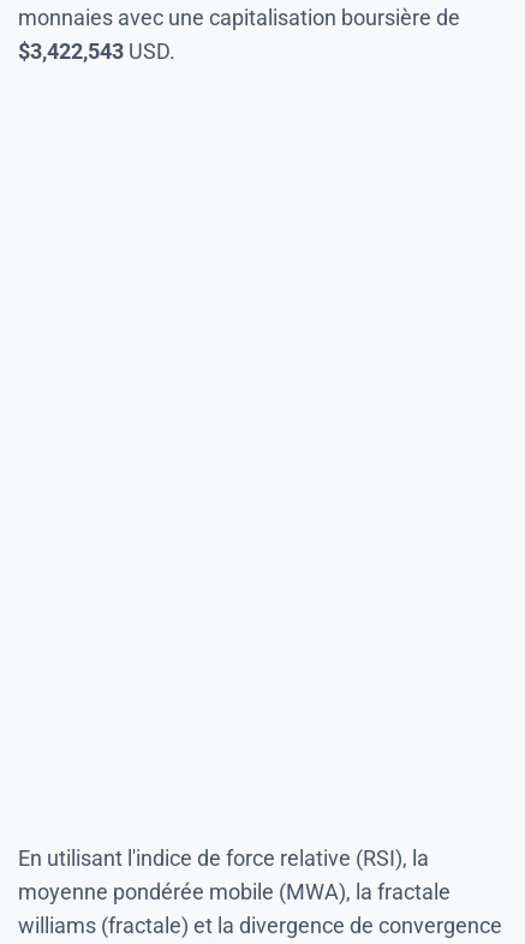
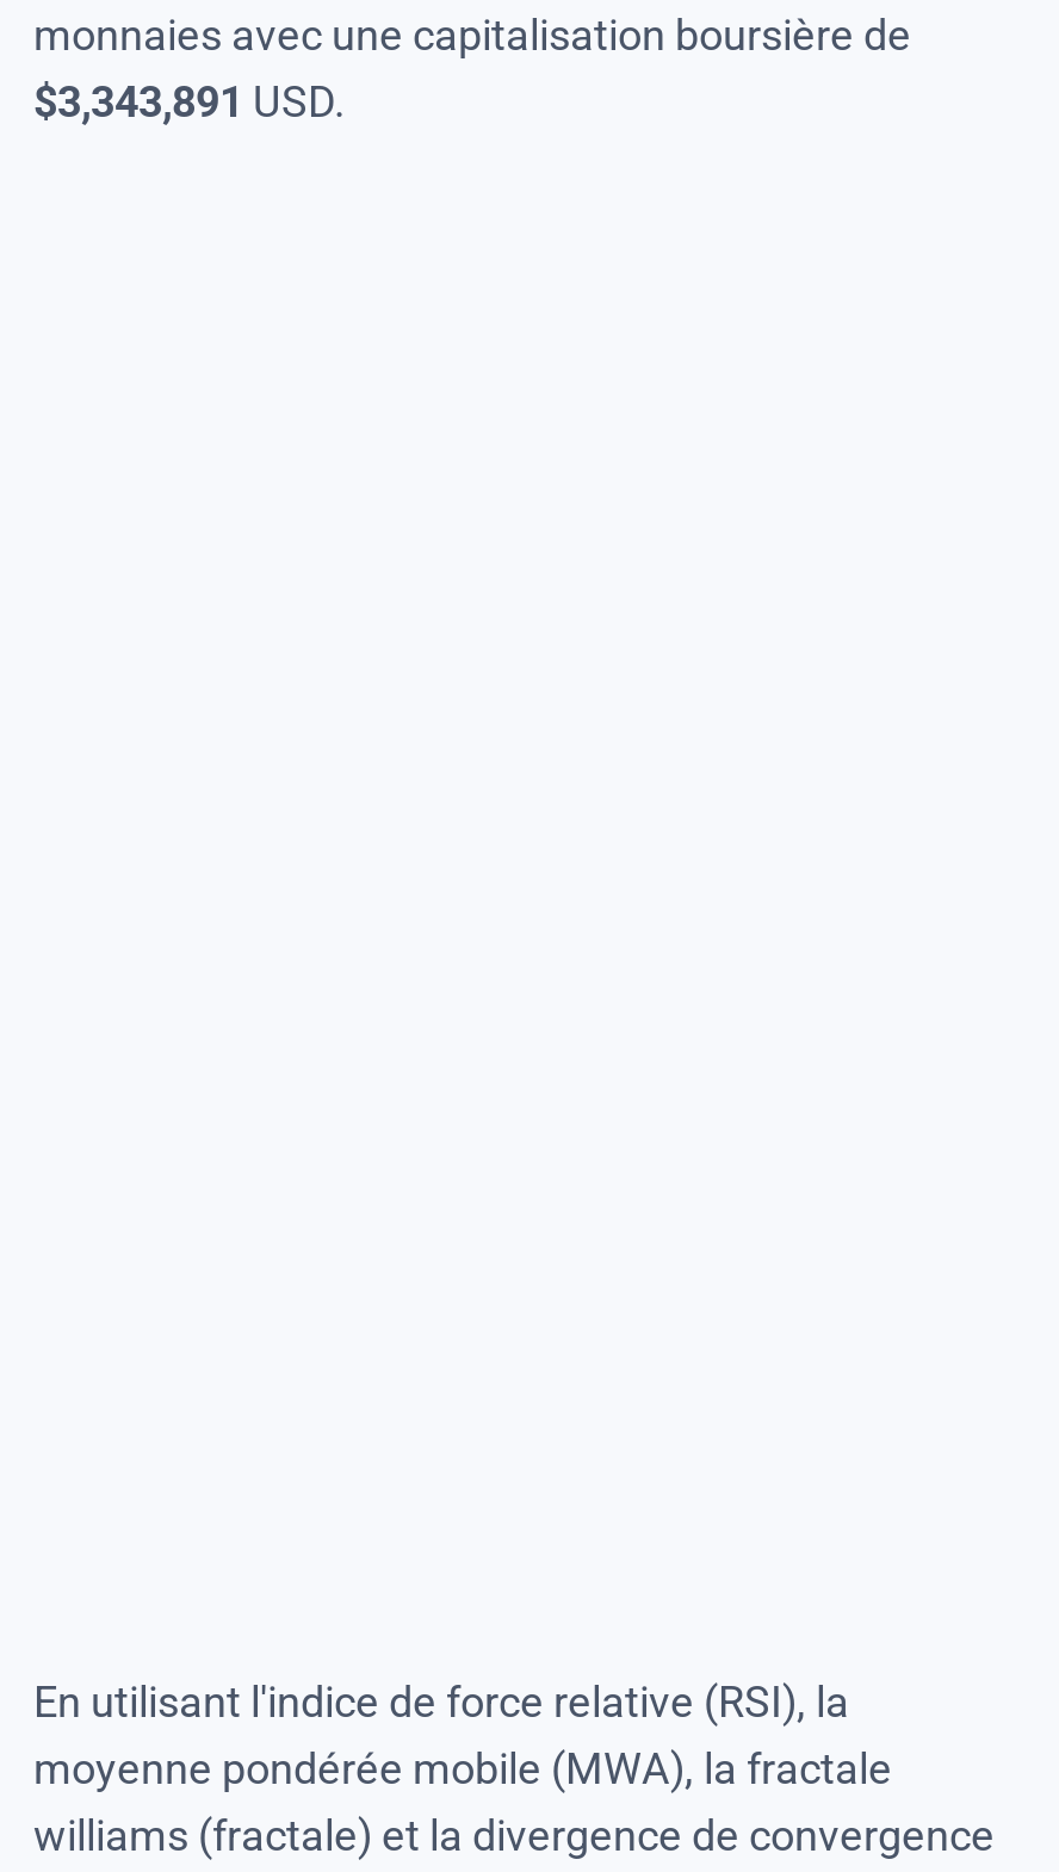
- $3,422,543 USD.
+ $3,343,891 USD.
